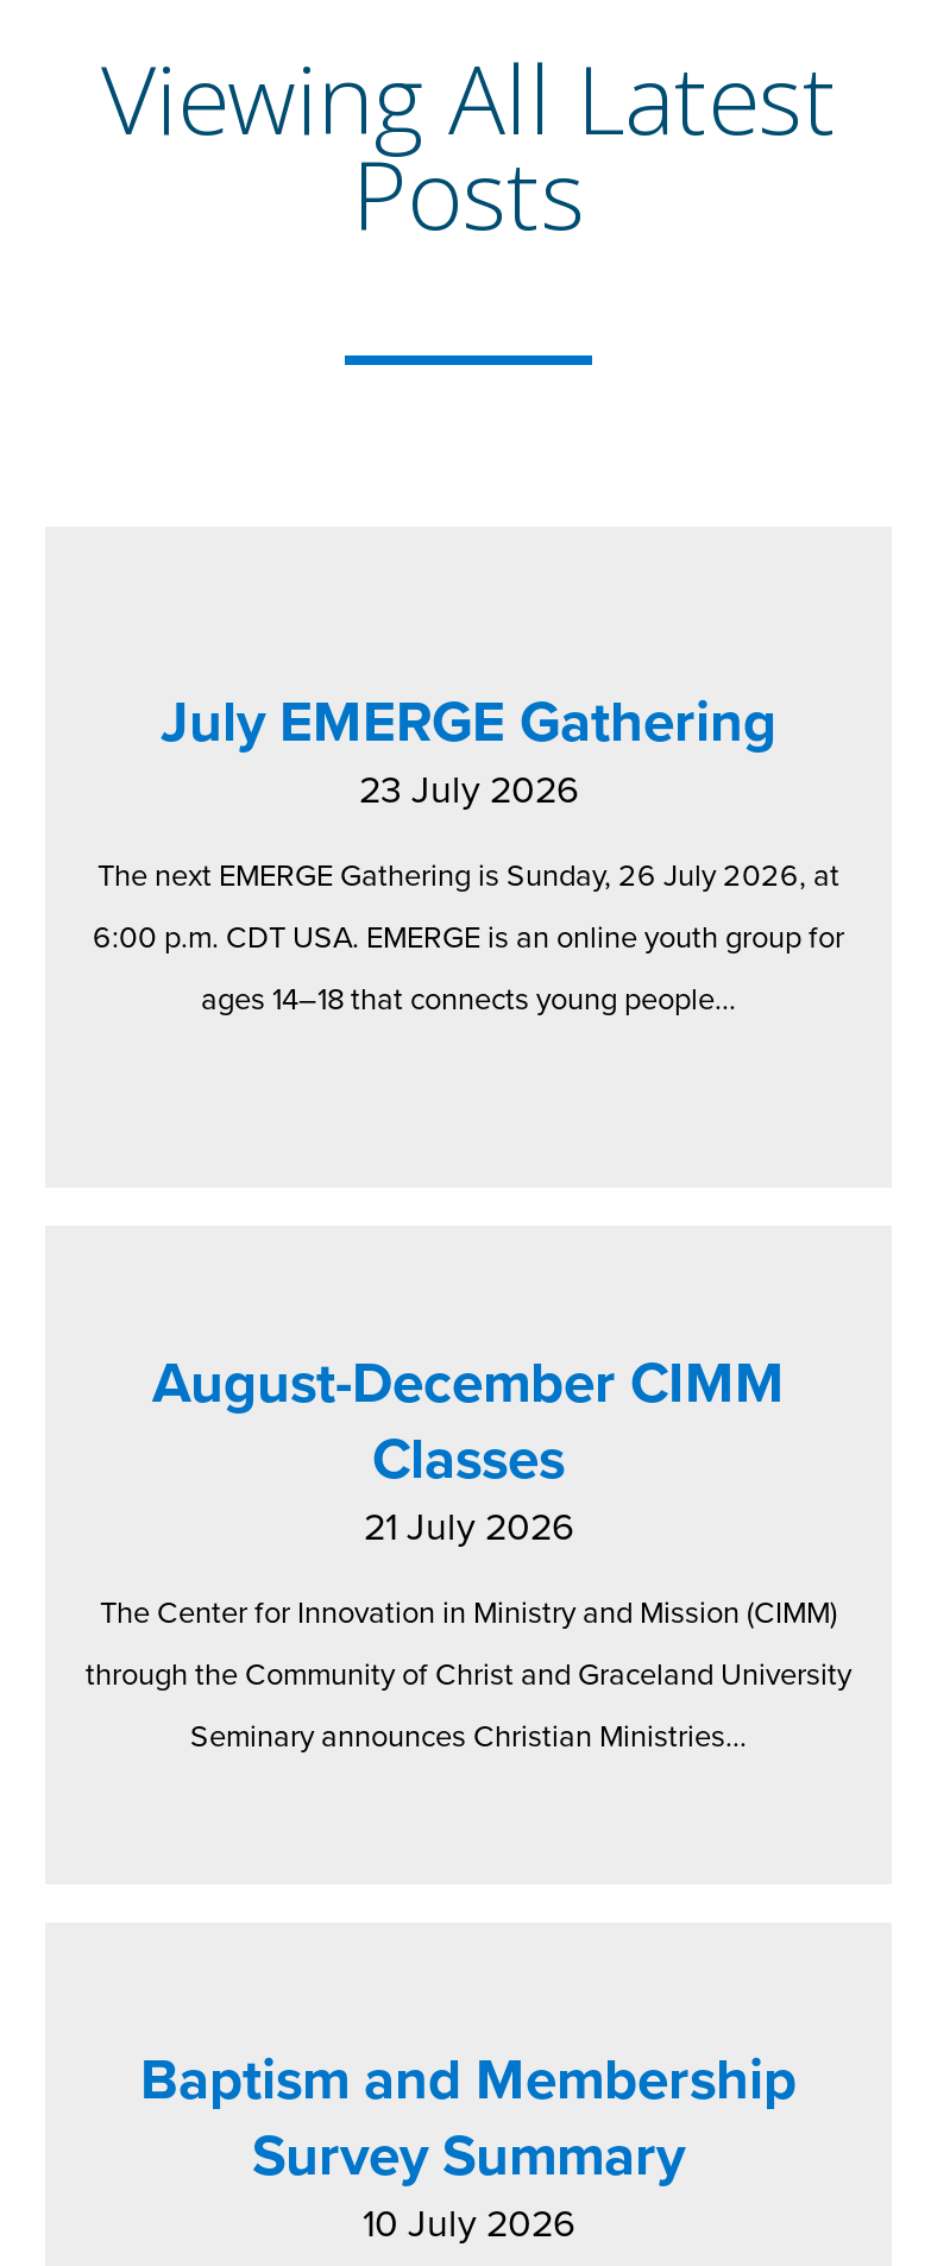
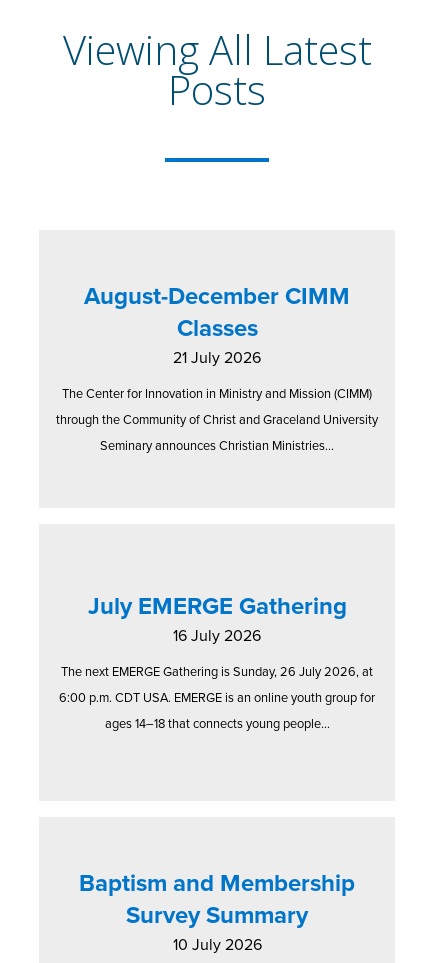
moved down: July EMERGE Gathering

- 23 July 2026

moved down: The next EMERGE Gathering is Sunday, 26 July 2026, at | 6:00 p.m. CDT USA. EMERGE is an online youth group for | ages 14–18 that connects young people...

moved up: August-December CIMM | Classes | 21 July 2026 | The Center for Innovation in Ministry and Mission (CIMM) | through the Community of Christ and Graceland University | Seminary announces Christian Ministries...

+ 16 July 2026
